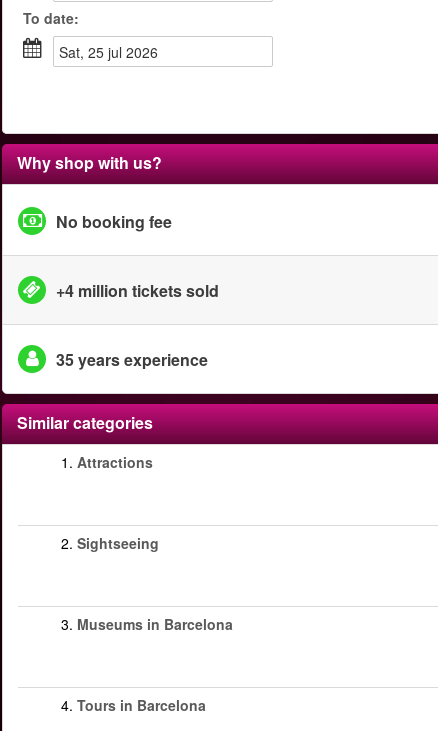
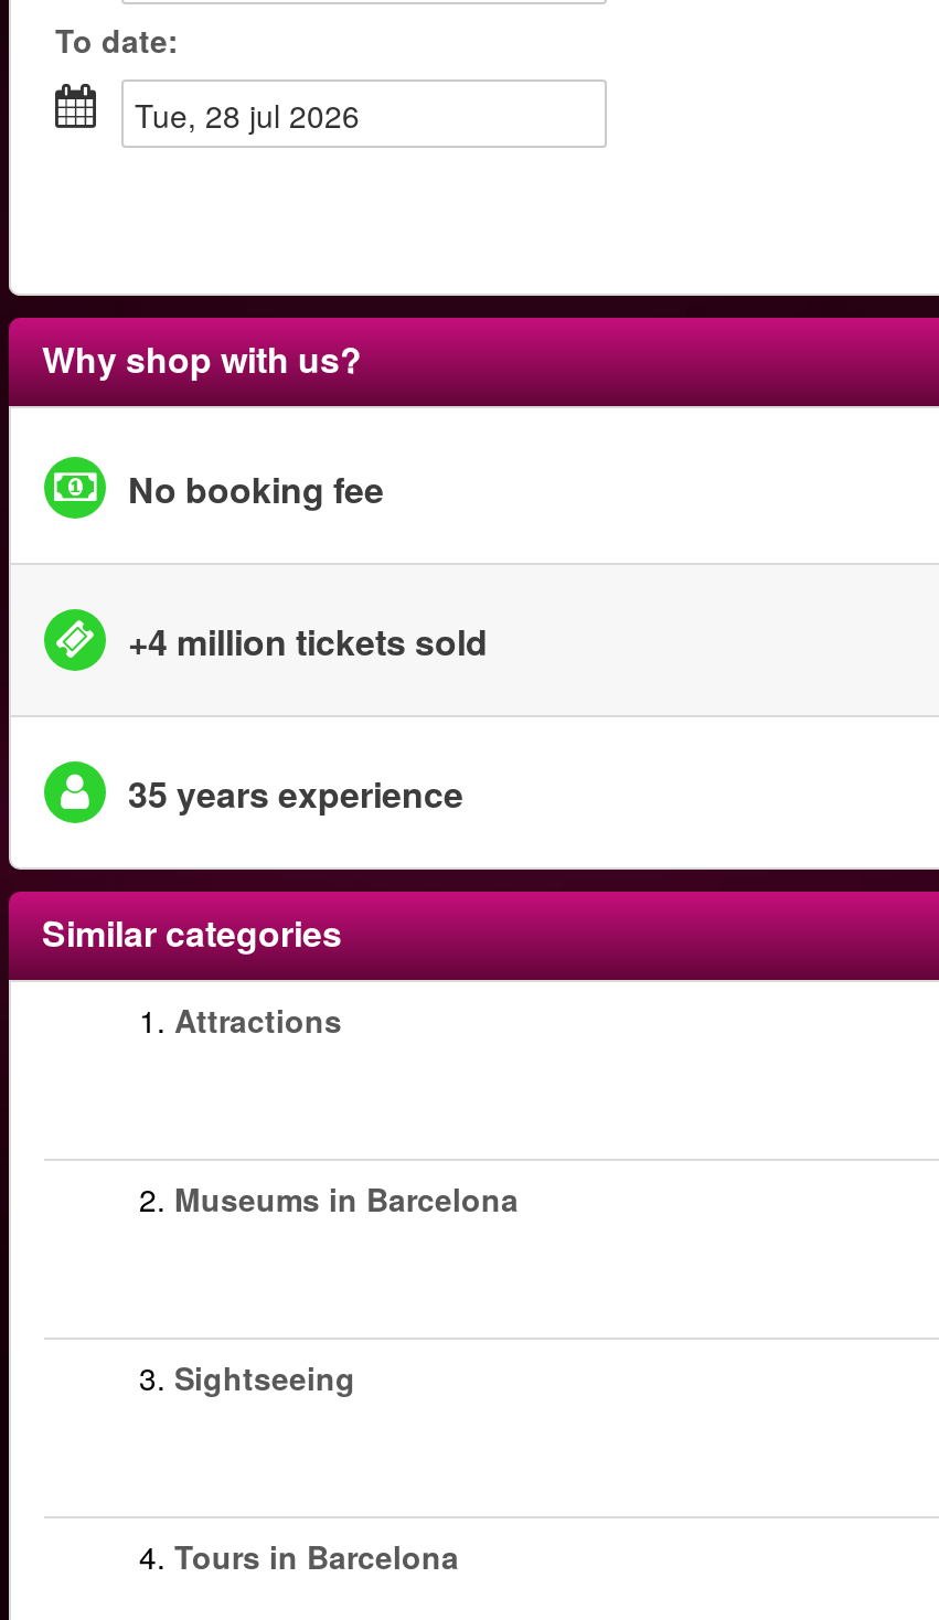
- sat, 25 jul 2026
+ tue, 28 jul 2026

- 2. Sightseeing
+ 2. Museums in Barcelona

- 3. Museums in Barcelona
+ 3. Sightseeing
